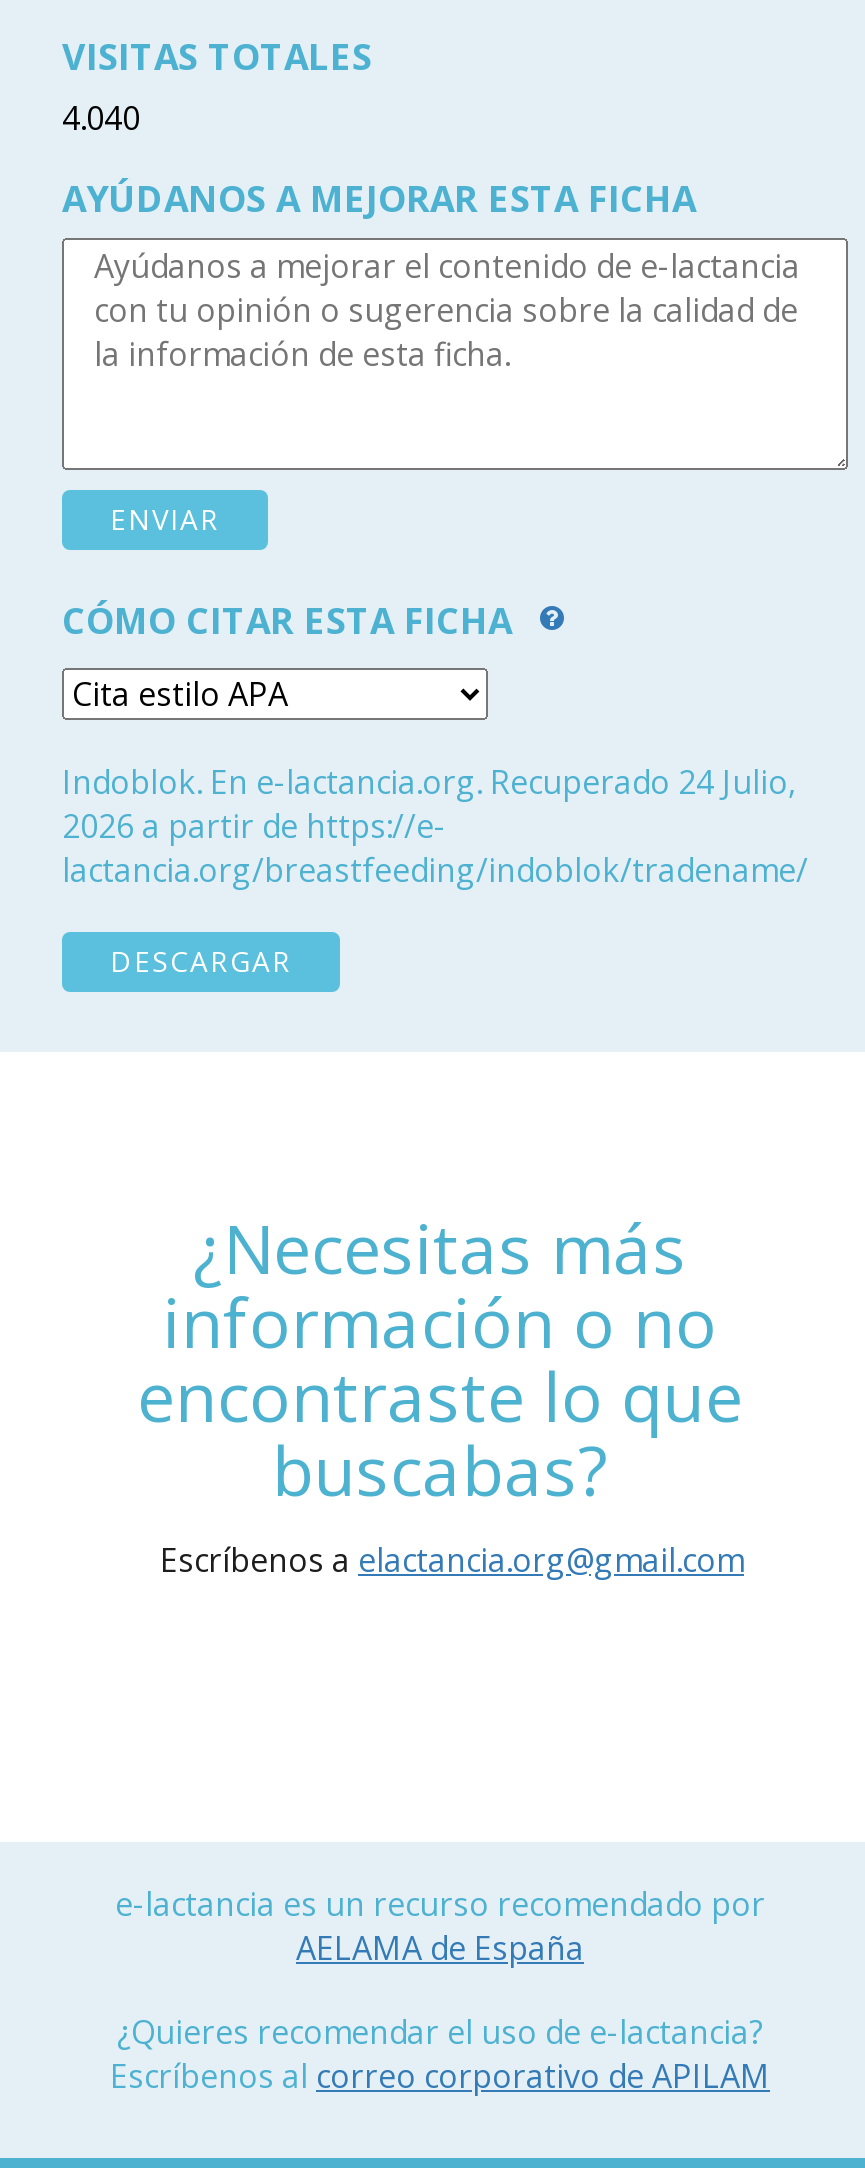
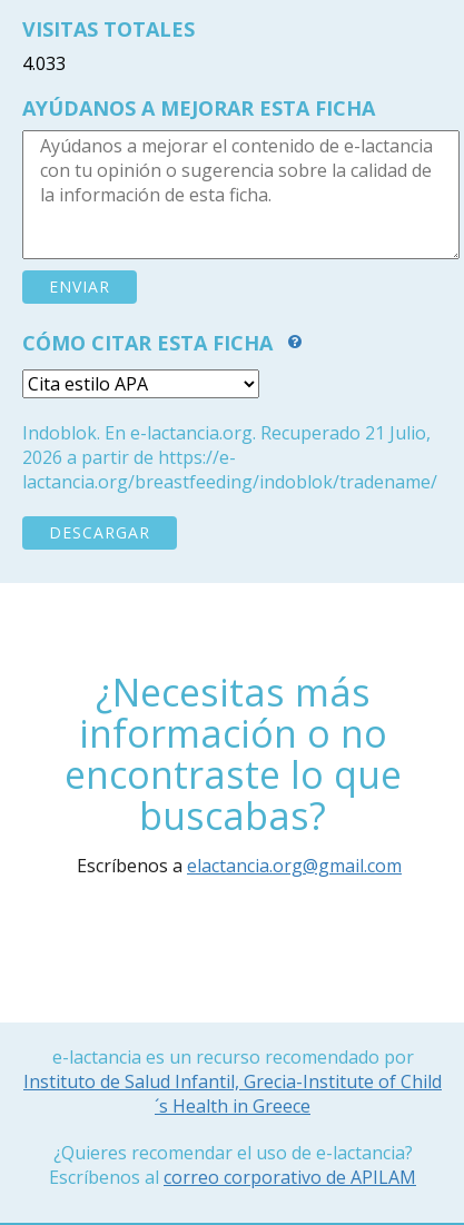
- 4.040
+ 4.033

- Indoblok. En e-lactancia.org. Recuperado 24 Julio,
+ Indoblok. En e-lactancia.org. Recuperado 21 Julio,

- AELAMA de España
+ Instituto de Salud Infantil, Grecia-Institute of Child
+ ´s Health in Greece
